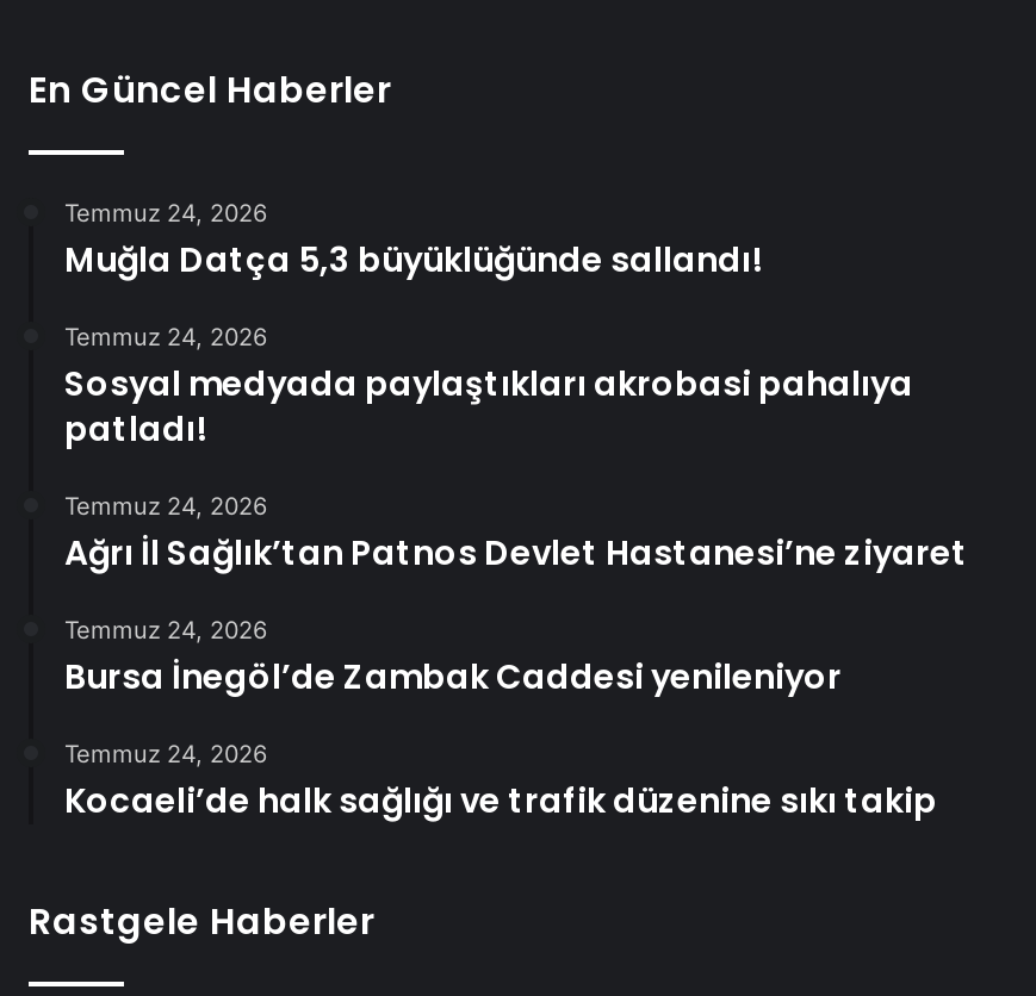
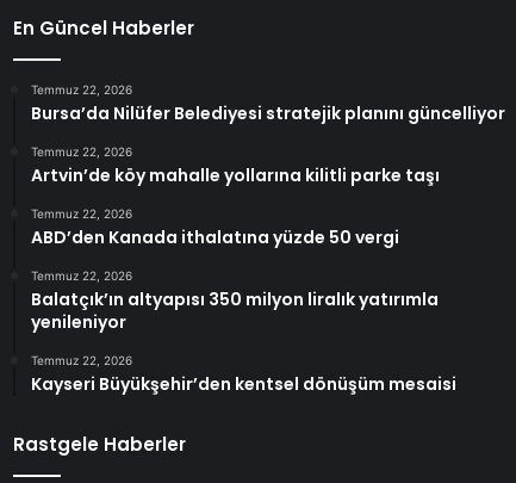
- Temmuz 24, 2026
- Muğla Datça 5,3 büyüklüğünde sallandı!
+ Temmuz 22, 2026
+ Bursa’da Nilüfer Belediyesi stratejik planını güncelliyor

- Temmuz 24, 2026
- Sosyal medyada paylaştıkları akrobasi pahalıya
- patladı!
+ Temmuz 22, 2026
+ Artvin’de köy mahalle yollarına kilitli parke taşı

- Temmuz 24, 2026
- Ağrı İl Sağlık’tan Patnos Devlet Hastanesi’ne ziyaret
+ Temmuz 22, 2026
+ ABD’den Kanada ithalatına yüzde 50 vergi

- Temmuz 24, 2026
- Bursa İnegöl’de Zambak Caddesi yenileniyor
+ Temmuz 22, 2026
+ Balatçık’ın altyapısı 350 milyon liralık yatırımla
+ yenileniyor

- Temmuz 24, 2026
- Kocaeli’de halk sağlığı ve trafik düzenine sıkı takip
+ Temmuz 22, 2026
+ Kayseri Büyükşehir’den kentsel dönüşüm mesaisi
